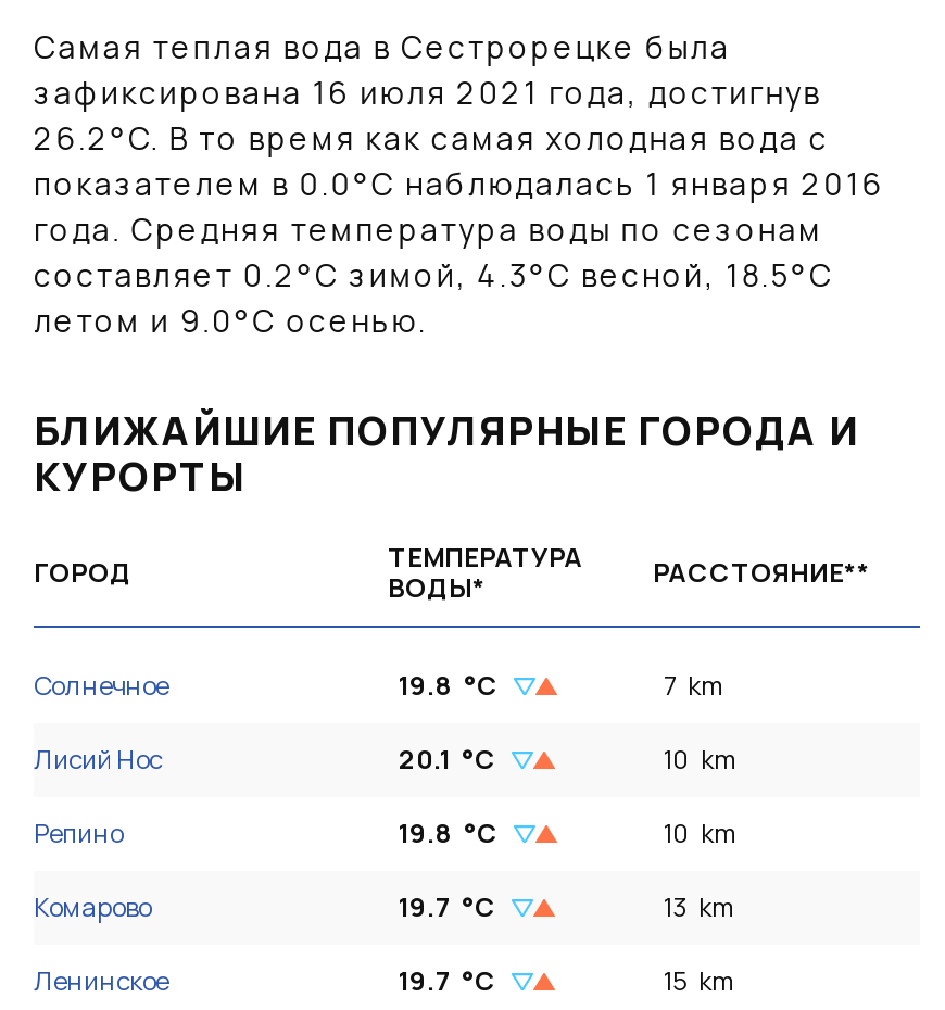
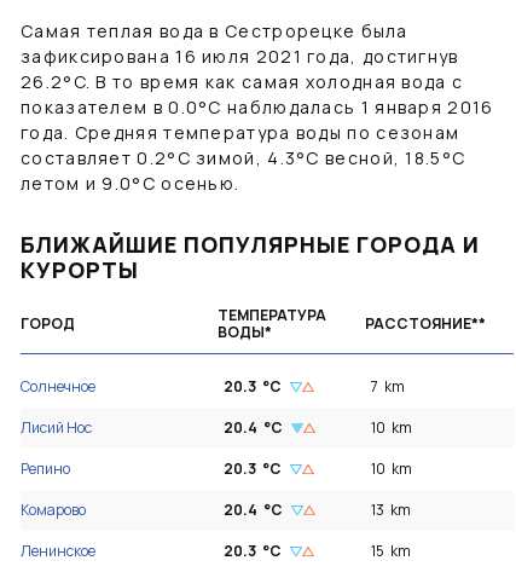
- 19.8 °C
+ 20.3 °C

- 20.1 °C
+ 20.4 °C

- 19.8 °C
+ 20.3 °C

- 19.7 °C
+ 20.4 °C

- 19.7 °C
+ 20.3 °C
